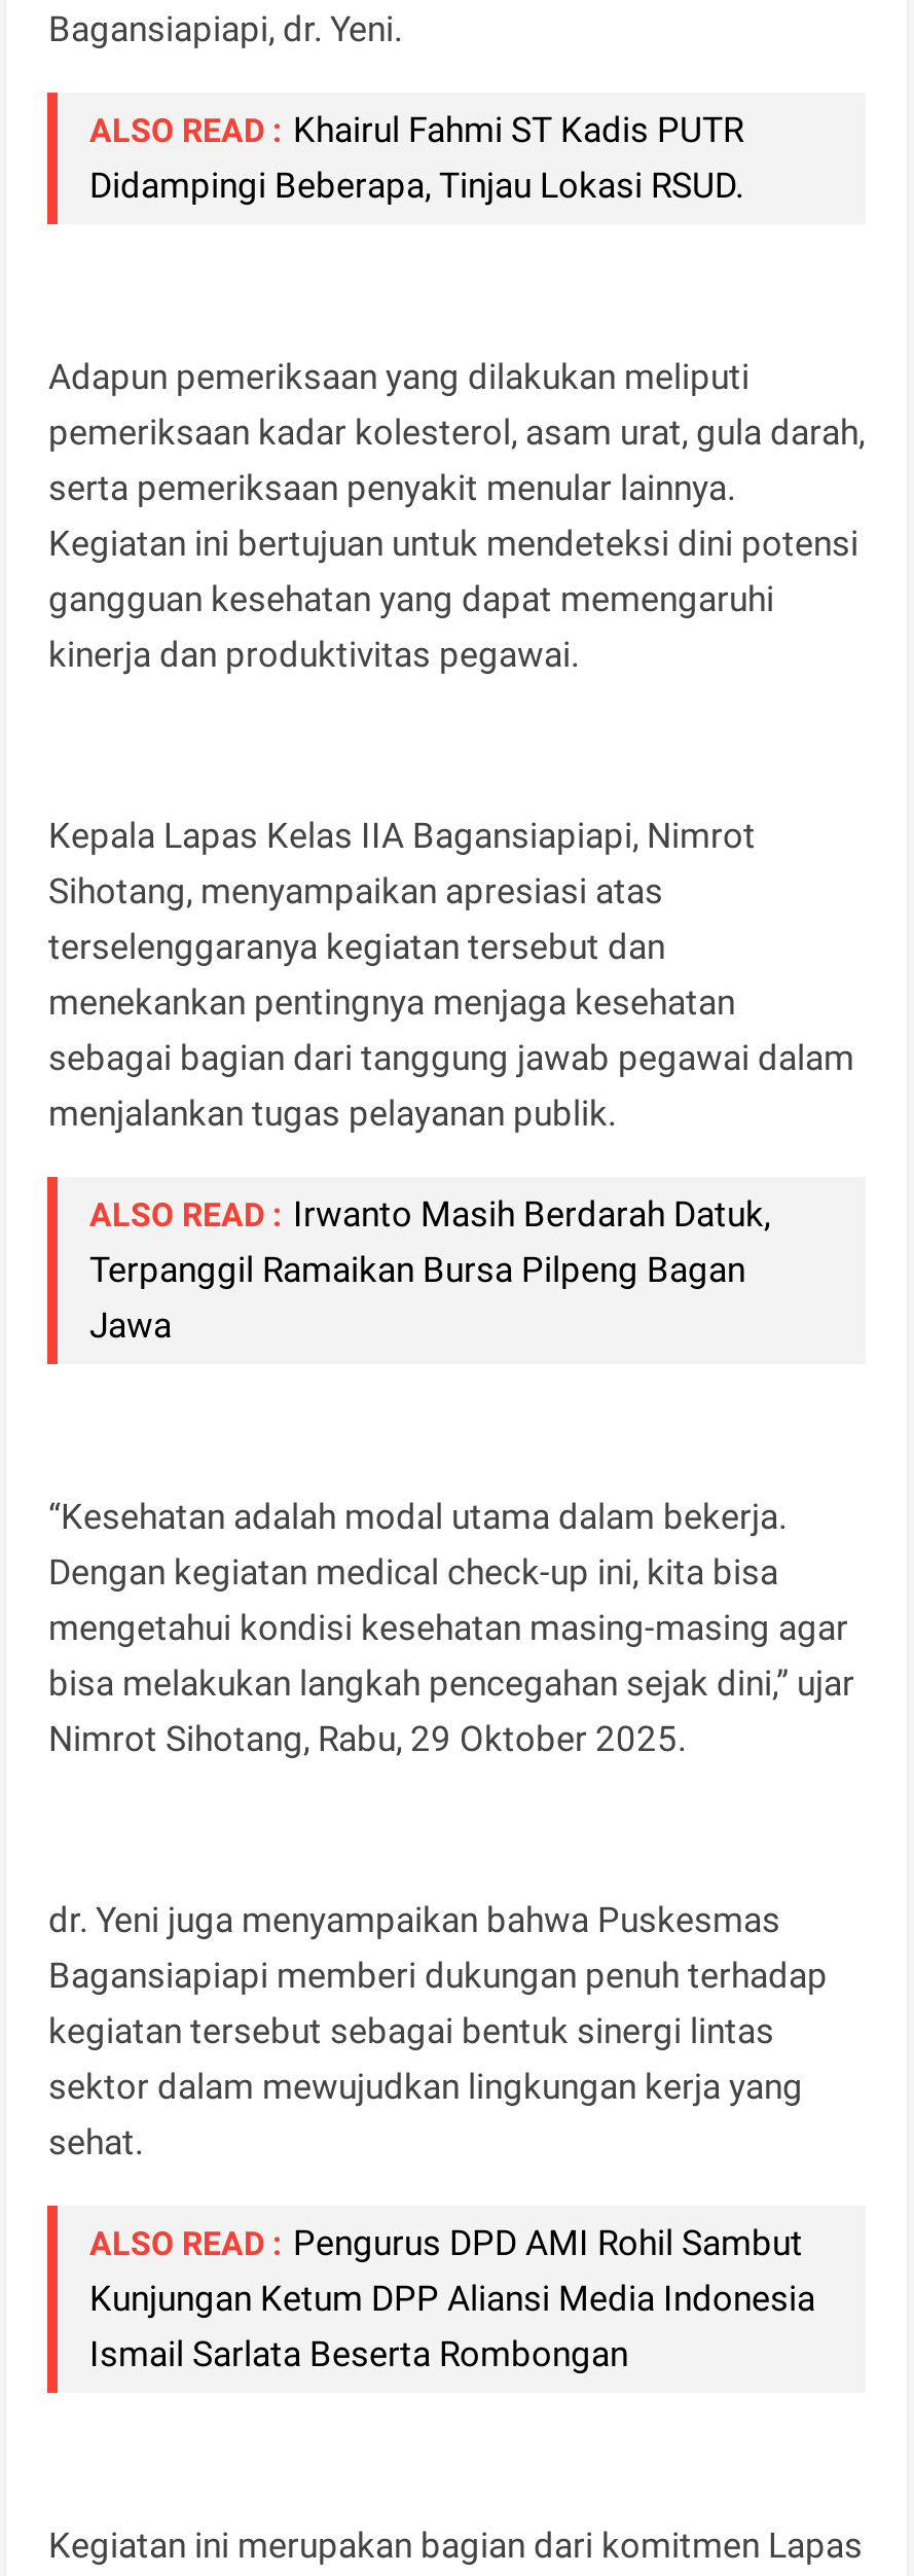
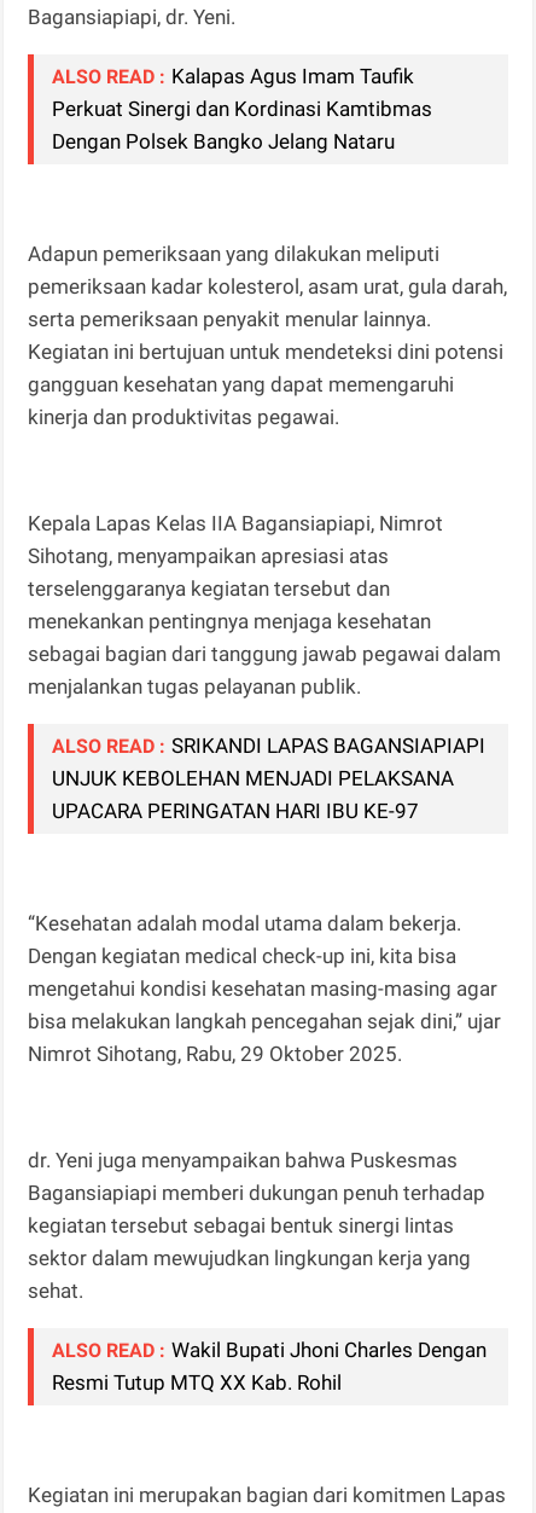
- ALSO READ : Khairul Fahmi ST Kadis PUTR
- Didampingi Beberapa, Tinjau Lokasi RSUD.
+ ALSO READ : Kalapas Agus Imam Taufik
+ Perkuat Sinergi dan Kordinasi Kamtibmas
+ Dengan Polsek Bangko Jelang Nataru

moved down: Adapun pemeriksaan yang dilakukan meliputi | pemeriksaan kadar kolesterol, asam urat, gula darah, | serta pemeriksaan penyakit menular lainnya. | ... | sebagai bagian dari tanggung jawab pegawai dalam | menjalankan tugas pelayanan publik.

- ALSO READ : Irwanto Masih Berdarah Datuk,
- Terpanggil Ramaikan Bursa Pilpeng Bagan
- Jawa
+ ALSO READ : SRIKANDI LAPAS BAGANSIAPIAPI
+ UNJUK KEBOLEHAN MENJADI PELAKSANA
+ UPACARA PERINGATAN HARI IBU KE-97

moved down: “Kesehatan adalah modal utama dalam bekerja. | Dengan kegiatan medical check-up ini, kita bisa | mengetahui kondisi kesehatan masing-masing agar | ... | sektor dalam mewujudkan lingkungan kerja yang | sehat.

- ALSO READ : Pengurus DPD AMI Rohil Sambut
- Kunjungan Ketum DPP Aliansi Media Indonesia
- Ismail Sarlata Beserta Rombongan
+ ALSO READ : Wakil Bupati Jhoni Charles Dengan
+ Resmi Tutup MTQ XX Kab. Rohil
